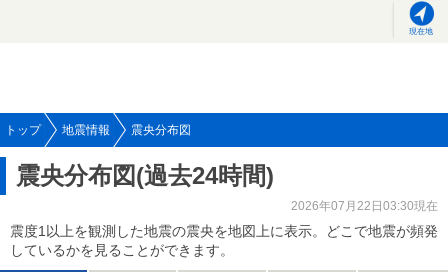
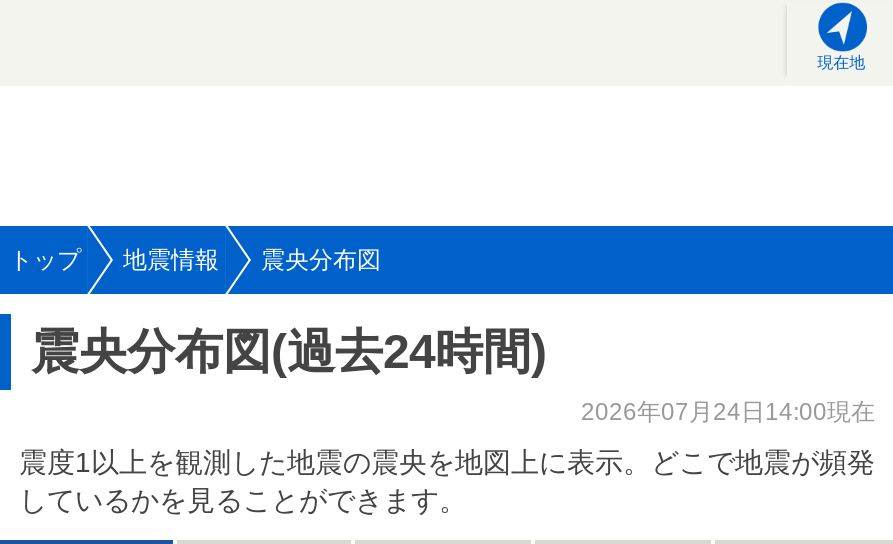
- 2026年07月22日03:30現在
+ 2026年07月24日14:00現在
